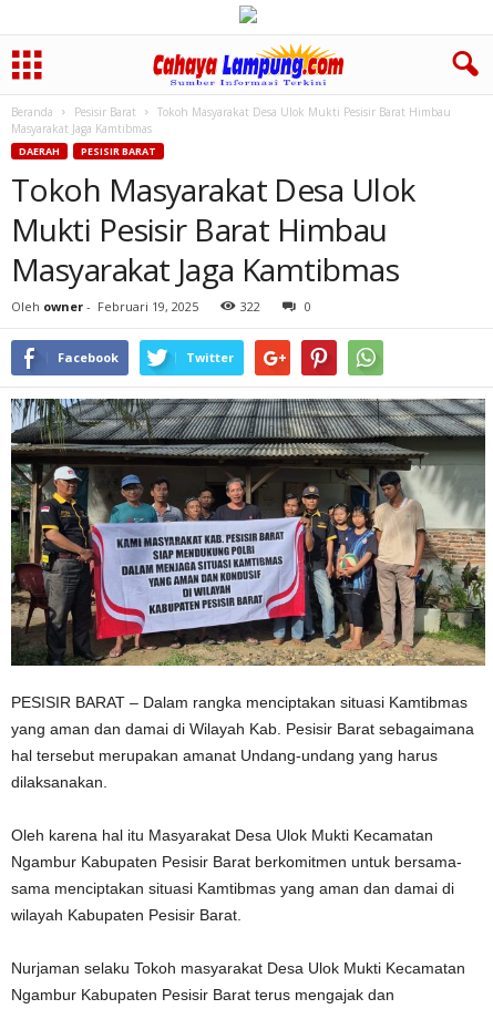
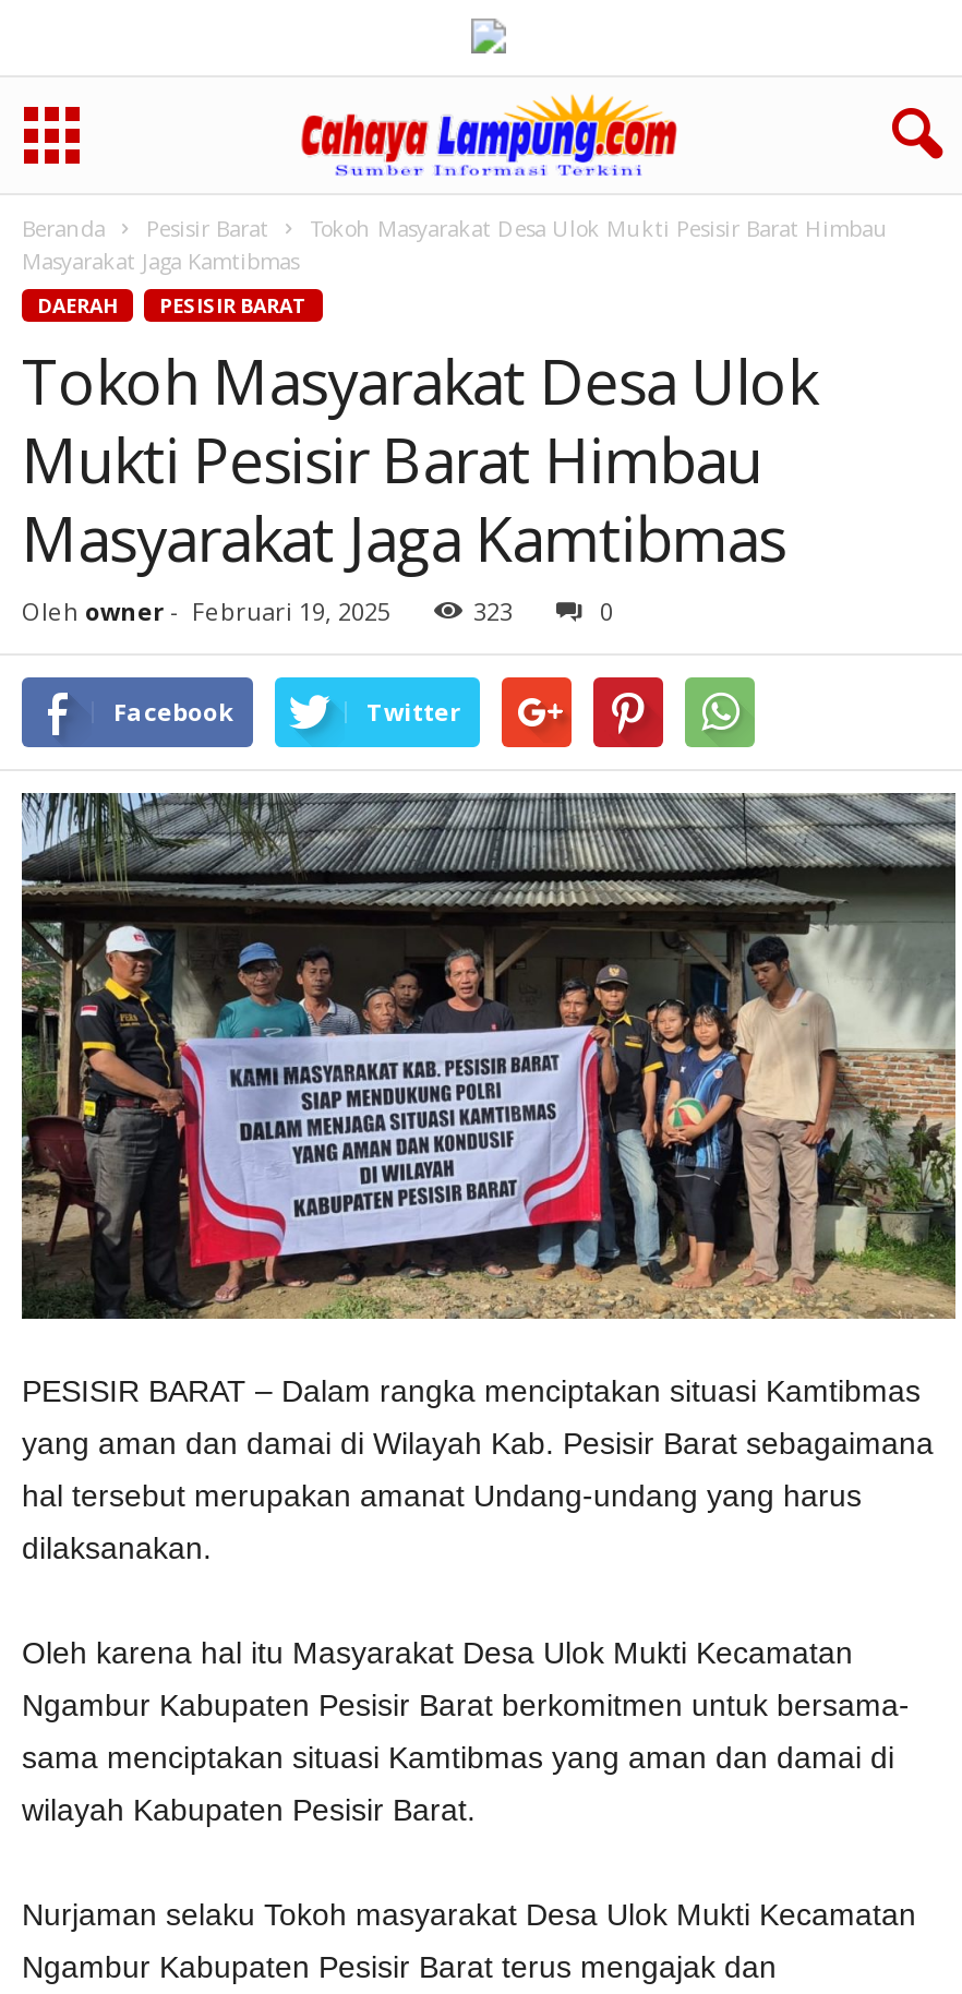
- 322
+ 323
